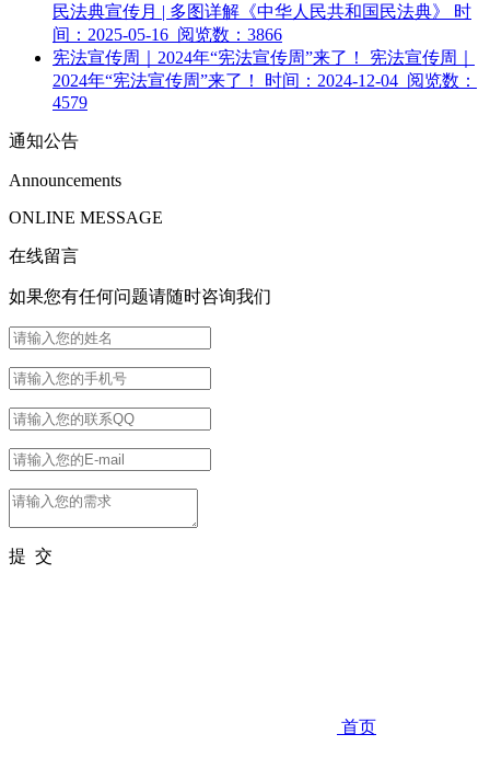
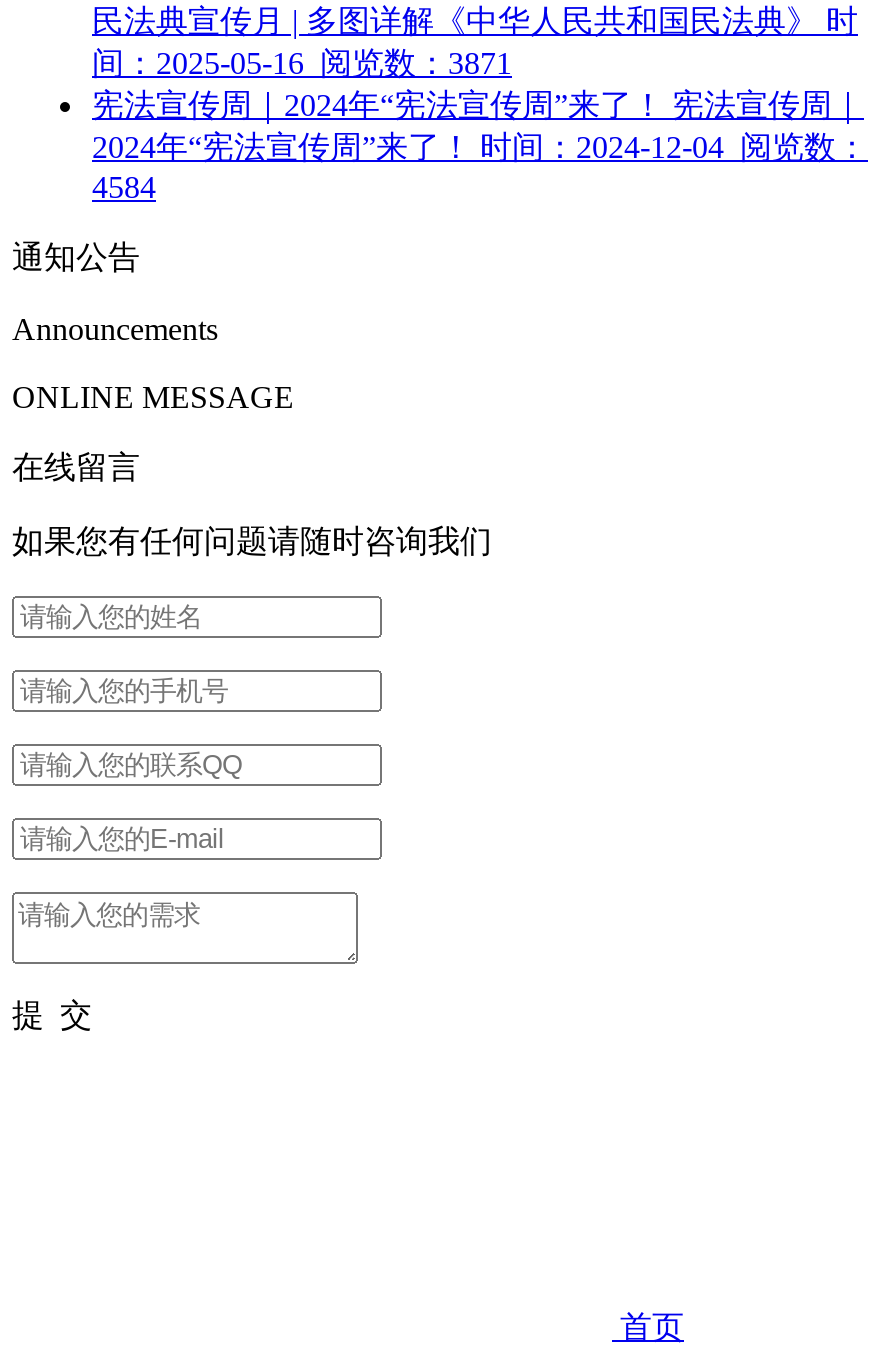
- 间：2025-05-16 阅览数：3866
+ 间：2025-05-16 阅览数：3871

- 4579
+ 4584
